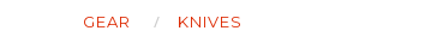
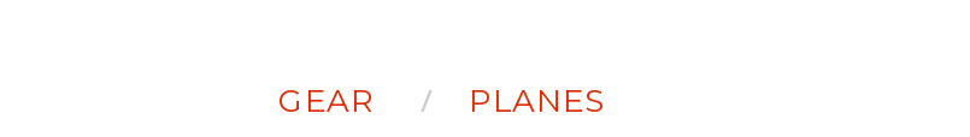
- KNIVES
+ PLANES
